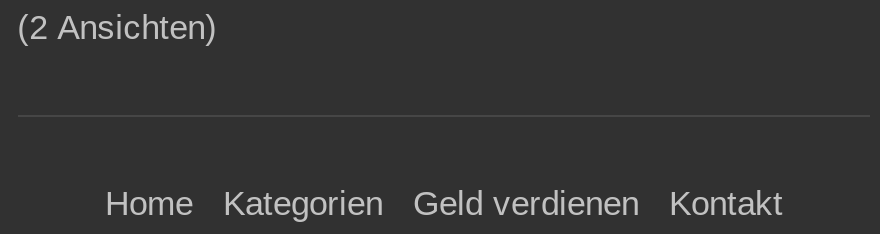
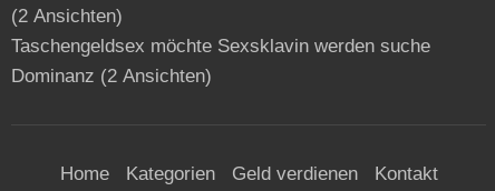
+ Taschengeldsex möchte Sexsklavin werden suche
+ Dominanz (2 Ansichten)
